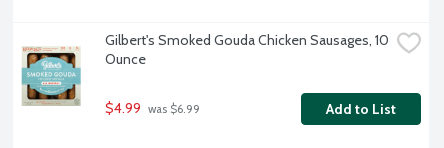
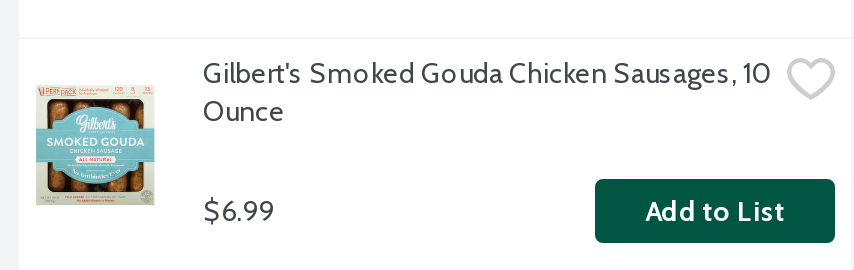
- $4.99 was $6.99
+ $6.99
